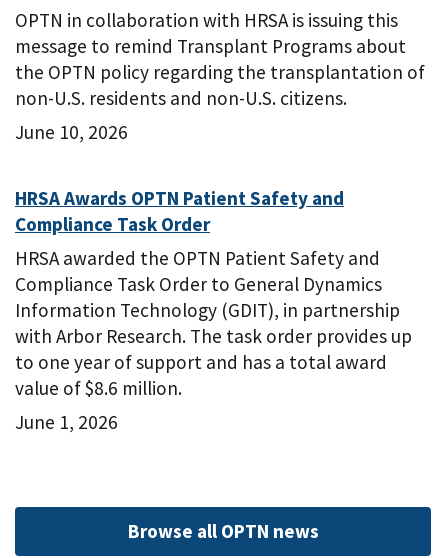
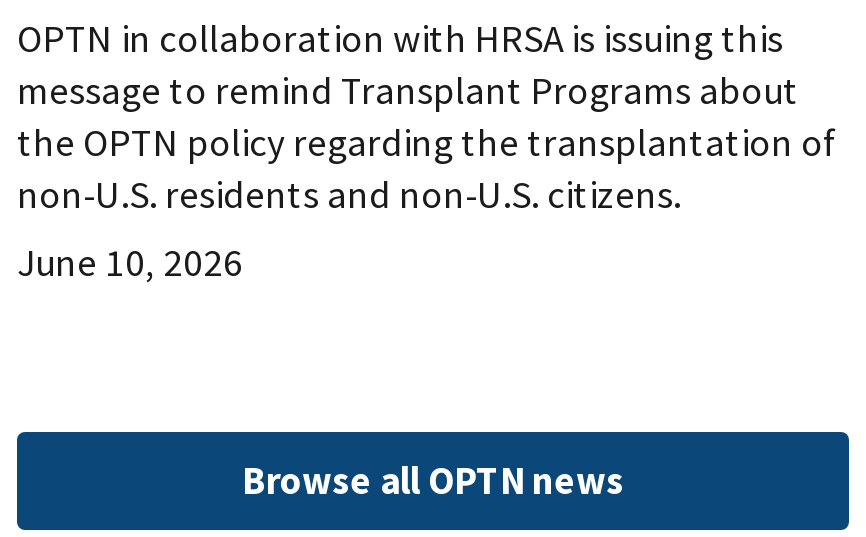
- HRSA Awards OPTN Patient Safety and
- Compliance Task Order
- HRSA awarded the OPTN Patient Safety and
- Compliance Task Order to General Dynamics
- Information Technology (GDIT), in partnership
- with Arbor Research. The task order provides up
- to one year of support and has a total award
- value of $8.6 million.
- June 1, 2026
